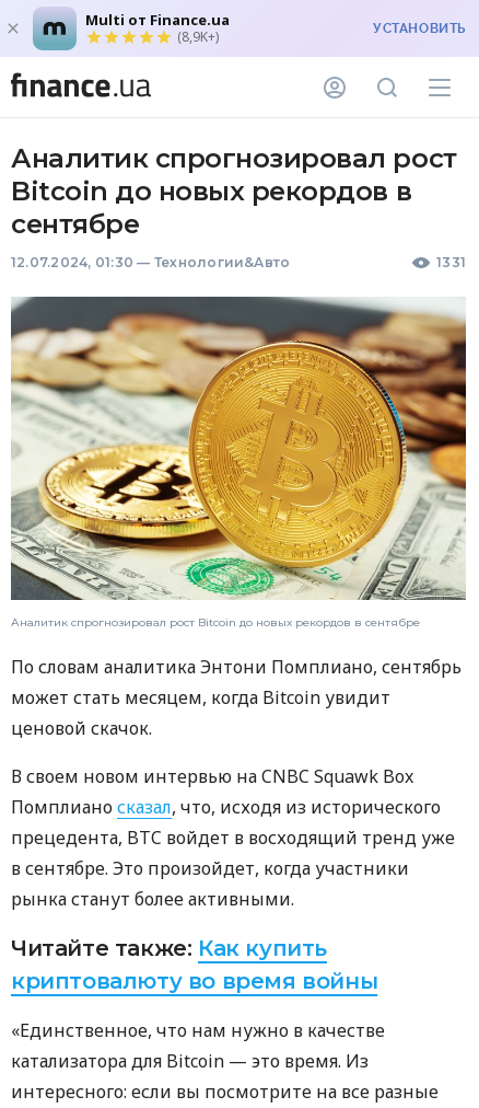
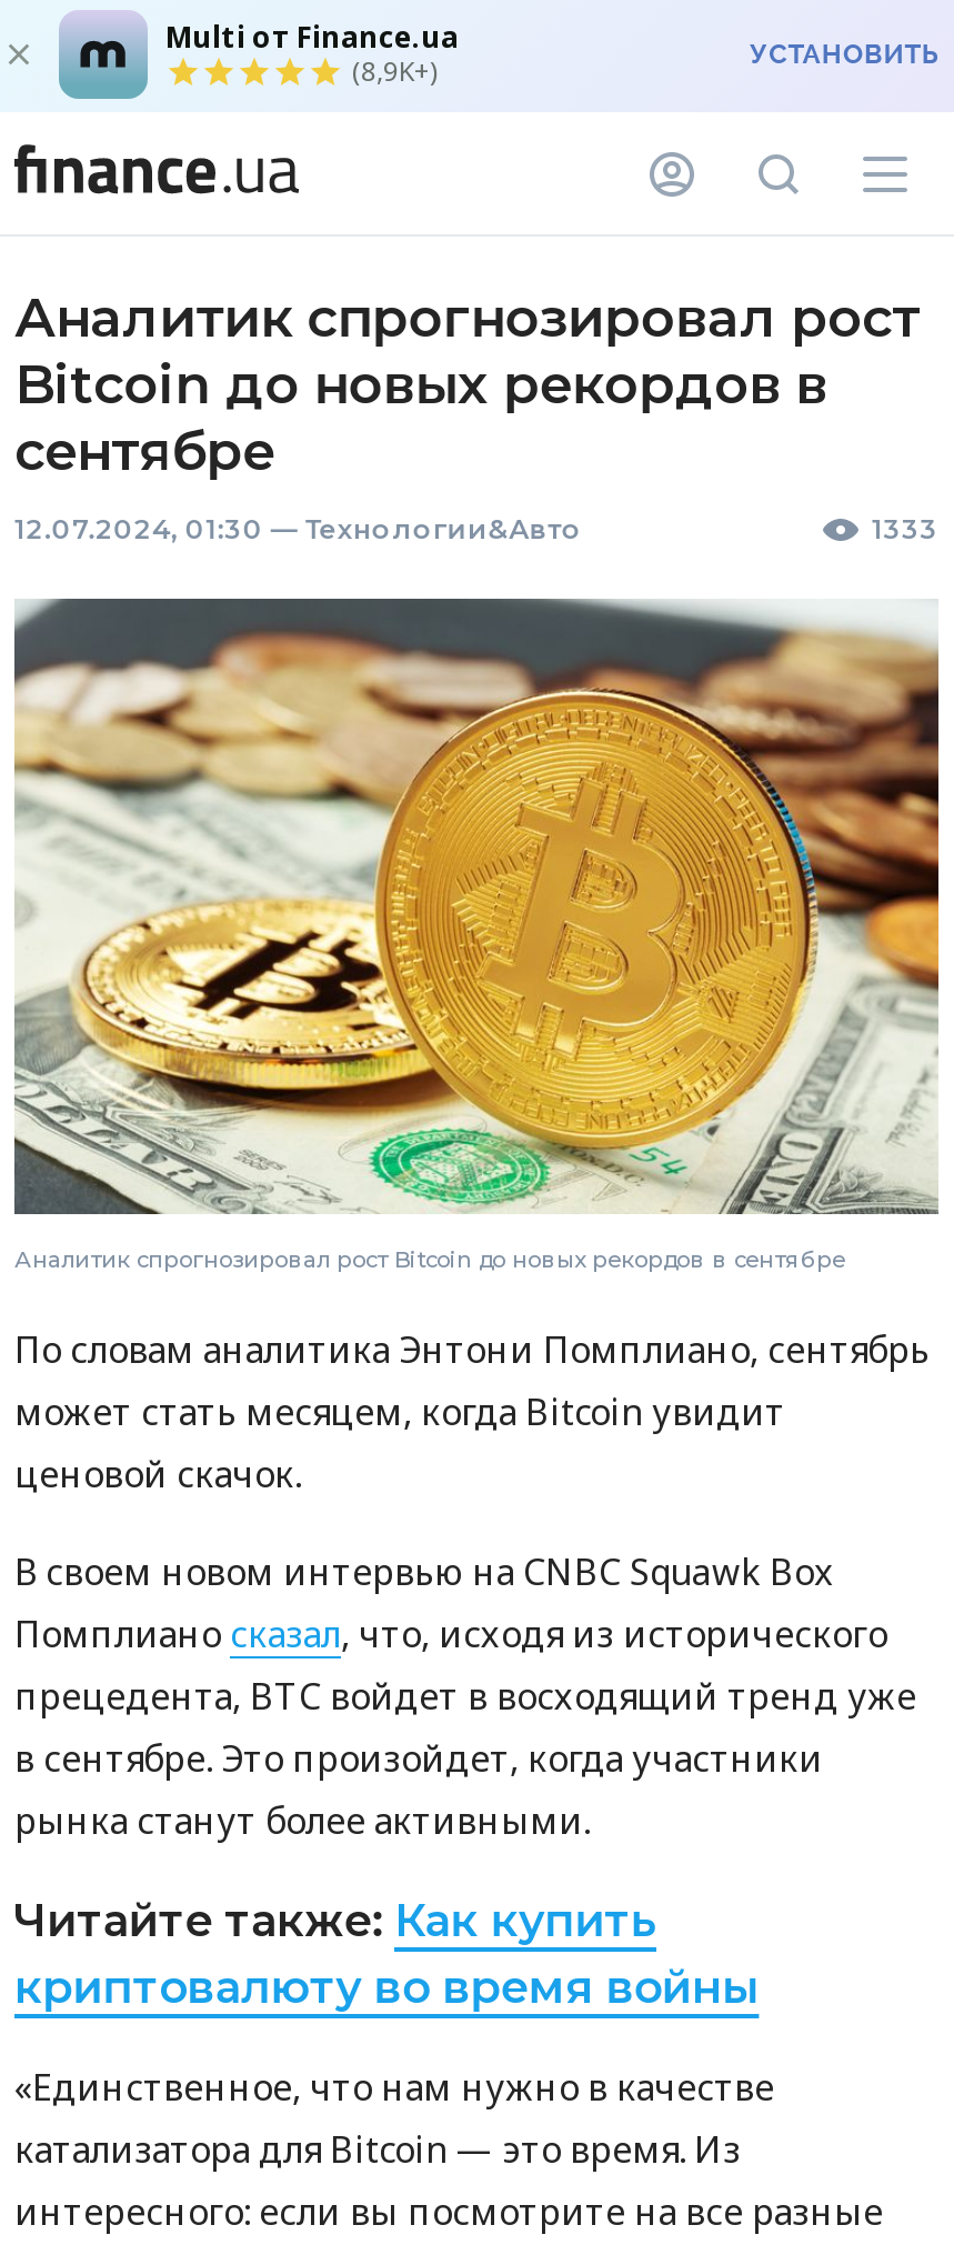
- 1331
+ 1333
